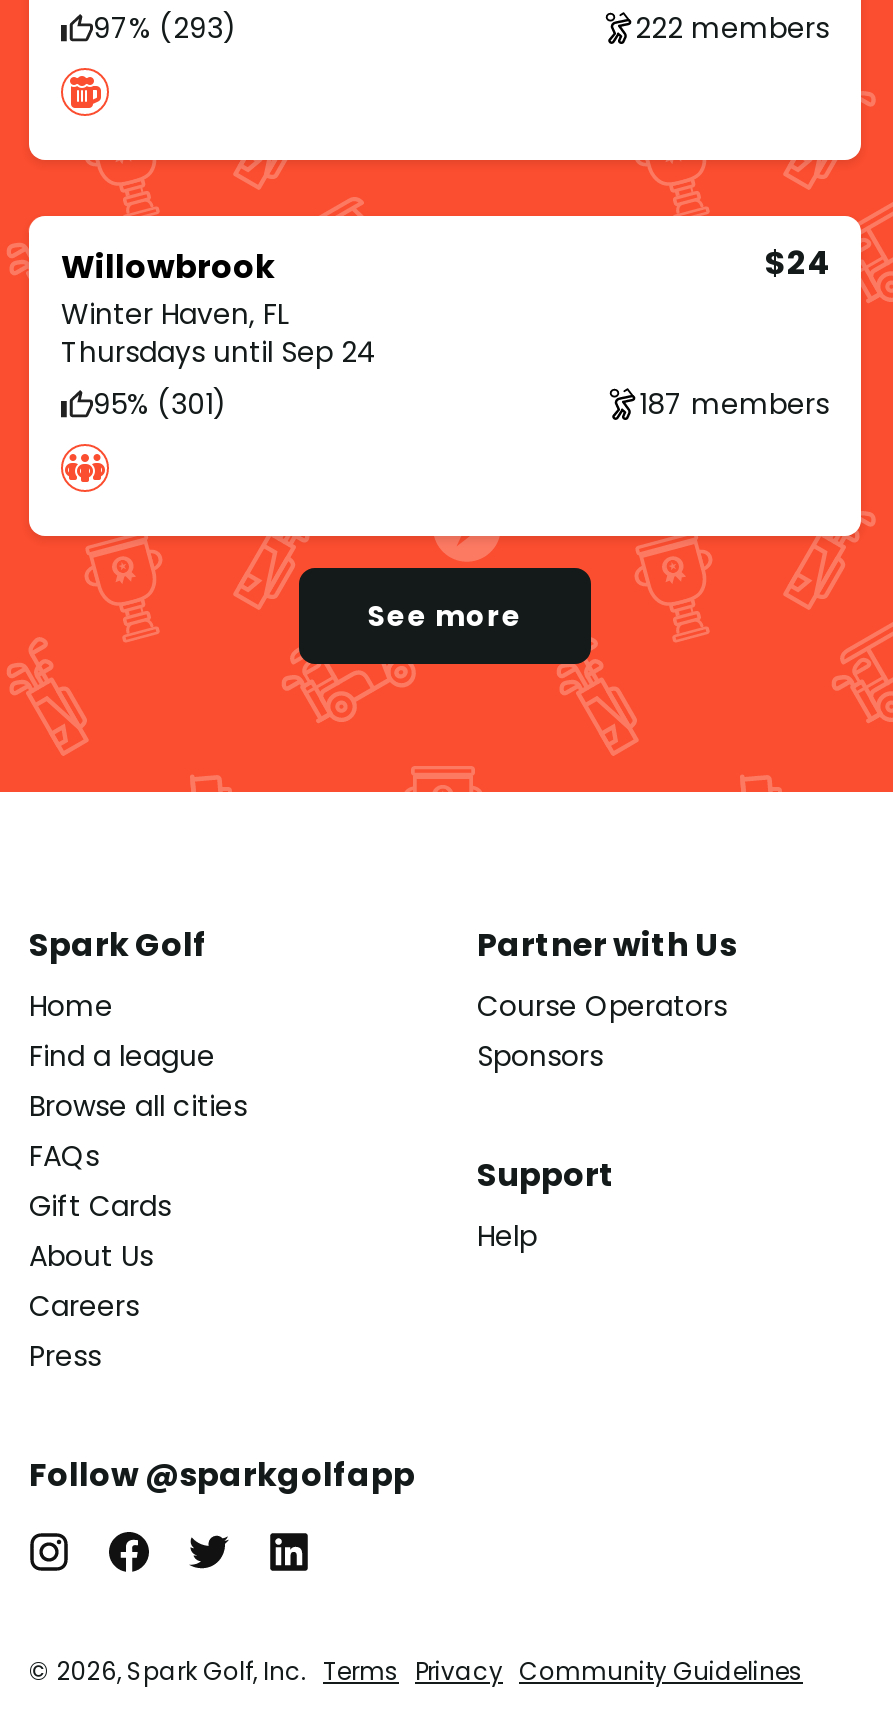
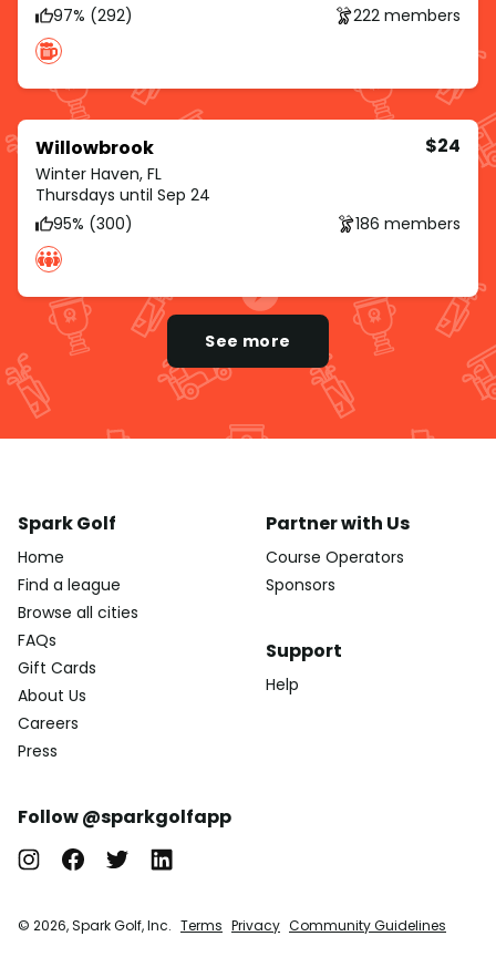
- 97% (293)
+ 97% (292)

- 95% (301)
+ 95% (300)

- 187 members
+ 186 members
